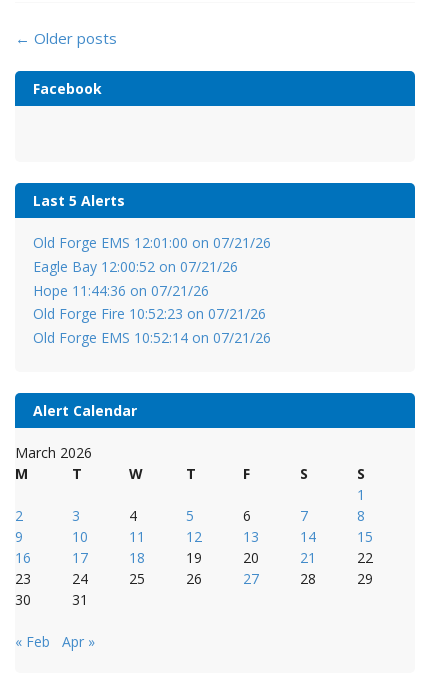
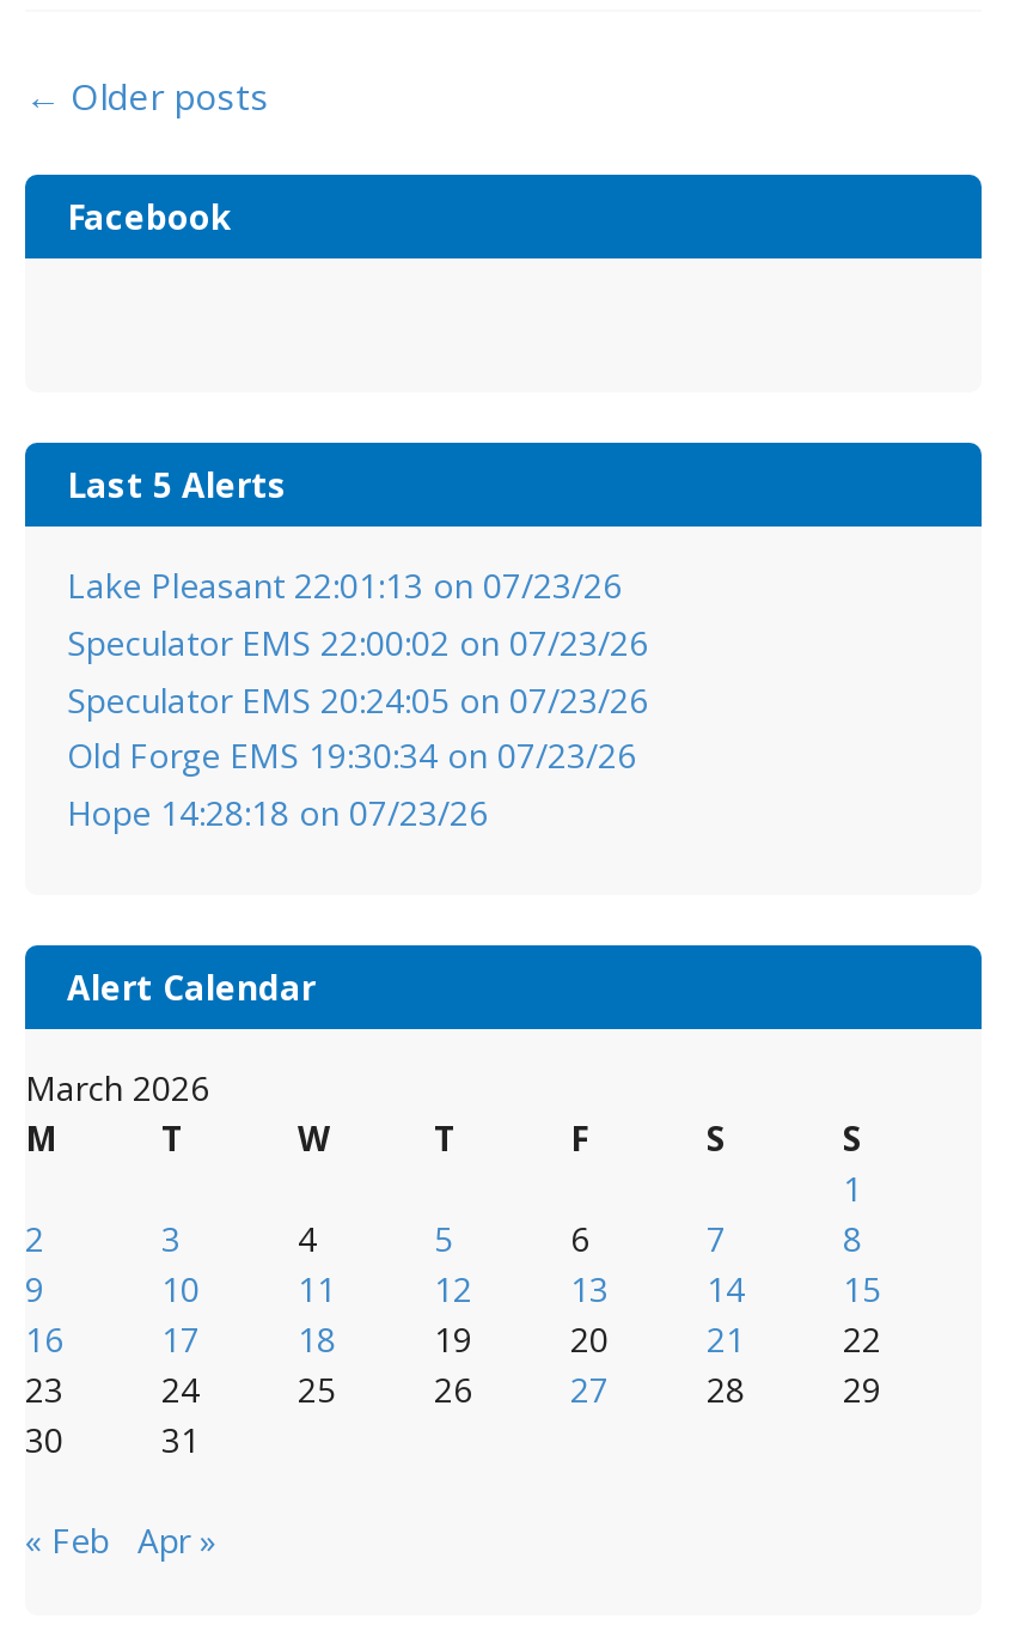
- Old Forge EMS 12:01:00 on 07/21/26
- Eagle Bay 12:00:52 on 07/21/26
- Hope 11:44:36 on 07/21/26
- Old Forge Fire 10:52:23 on 07/21/26
- Old Forge EMS 10:52:14 on 07/21/26
+ Lake Pleasant 22:01:13 on 07/23/26
+ Speculator EMS 22:00:02 on 07/23/26
+ Speculator EMS 20:24:05 on 07/23/26
+ Old Forge EMS 19:30:34 on 07/23/26
+ Hope 14:28:18 on 07/23/26
